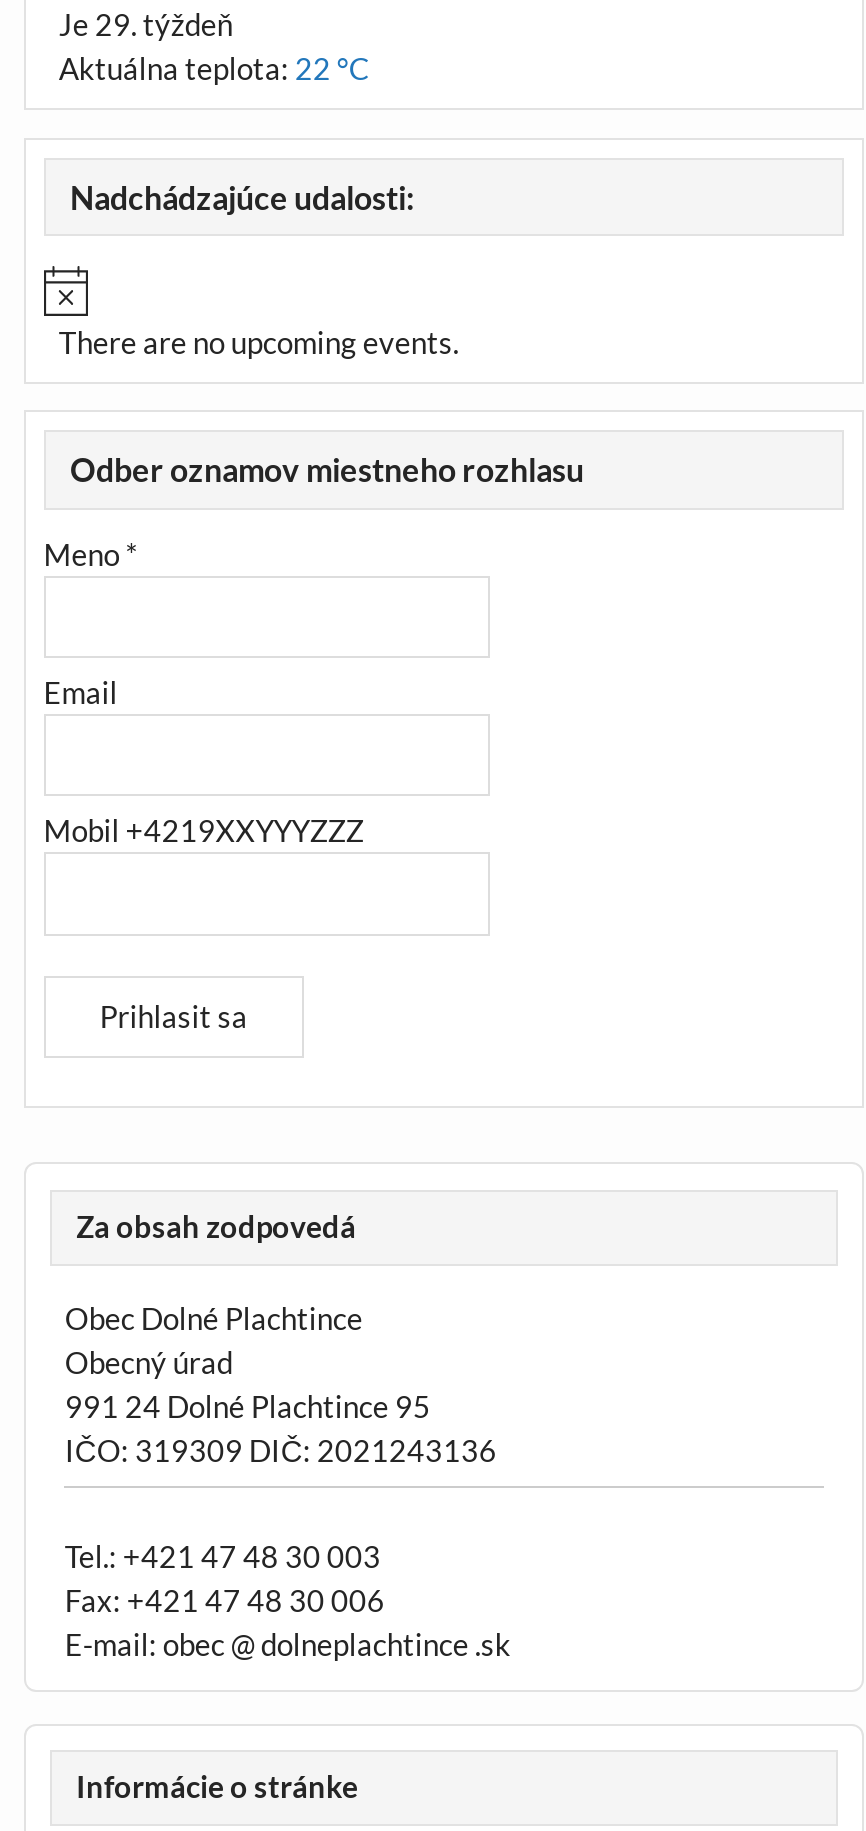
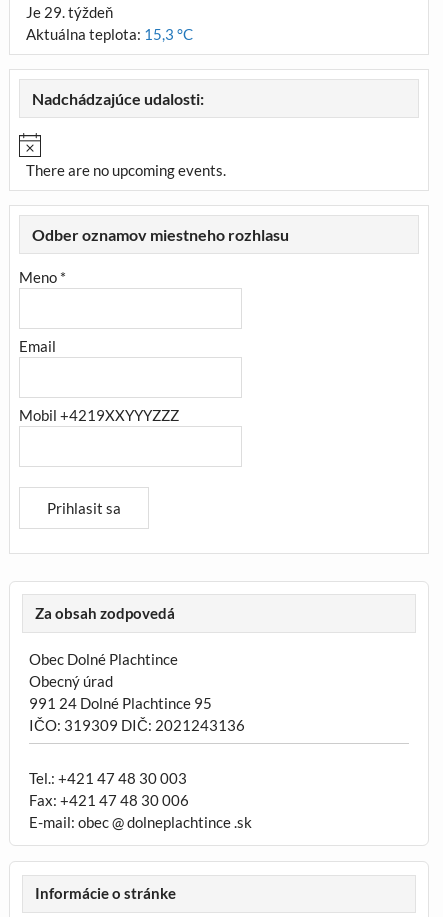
- Aktuálna teplota: 22 °C
+ Aktuálna teplota: 15,3 °C
